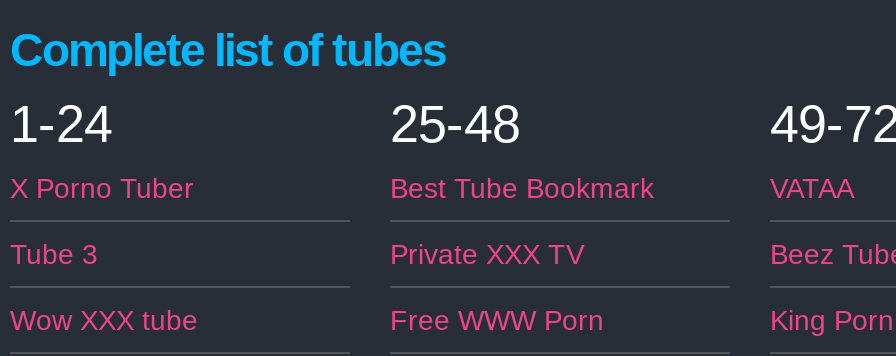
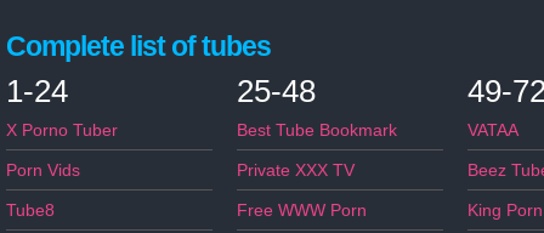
- Tube 3
+ Porn Vids

- Wow XXX tube
+ Tube8
